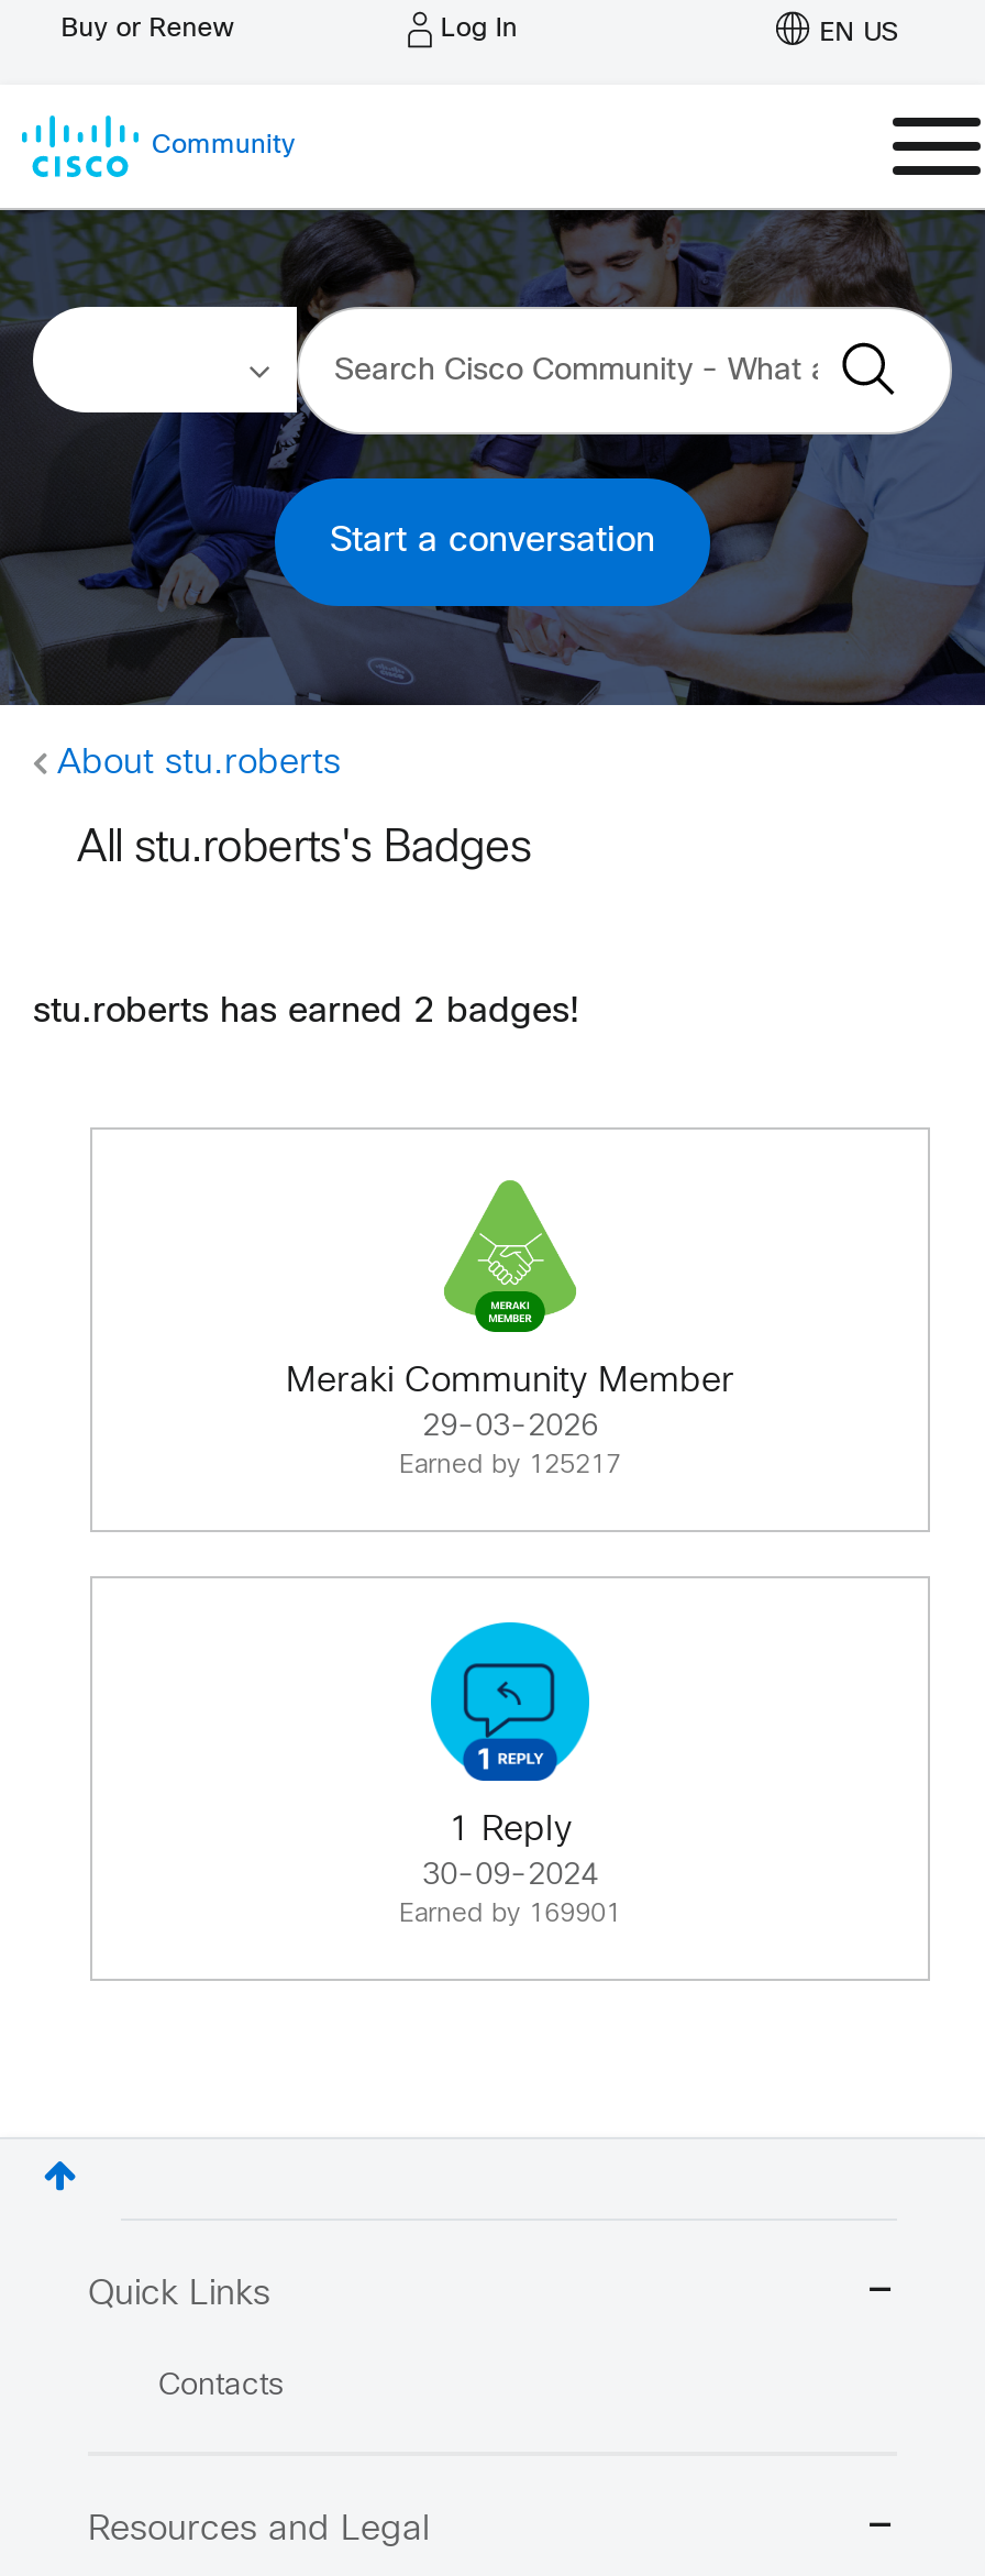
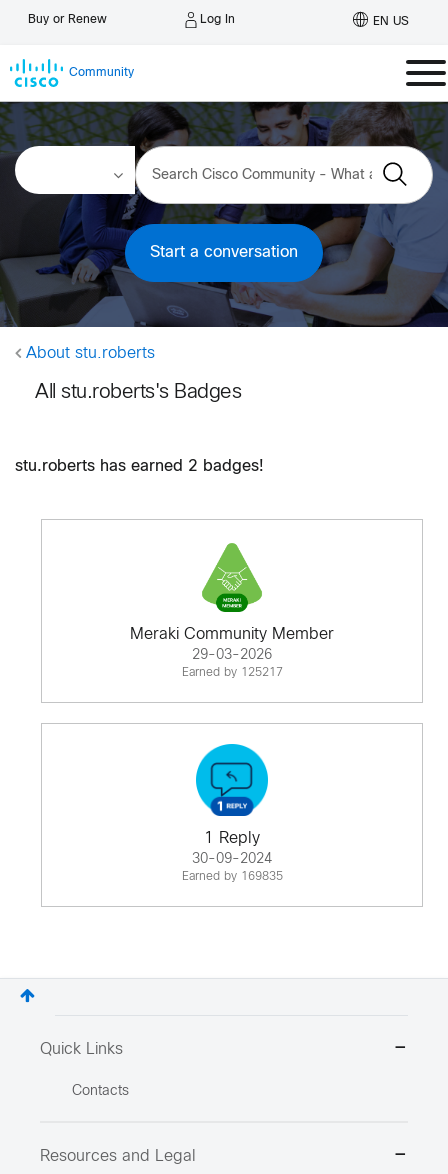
- Earned by 169901
+ Earned by 169835
